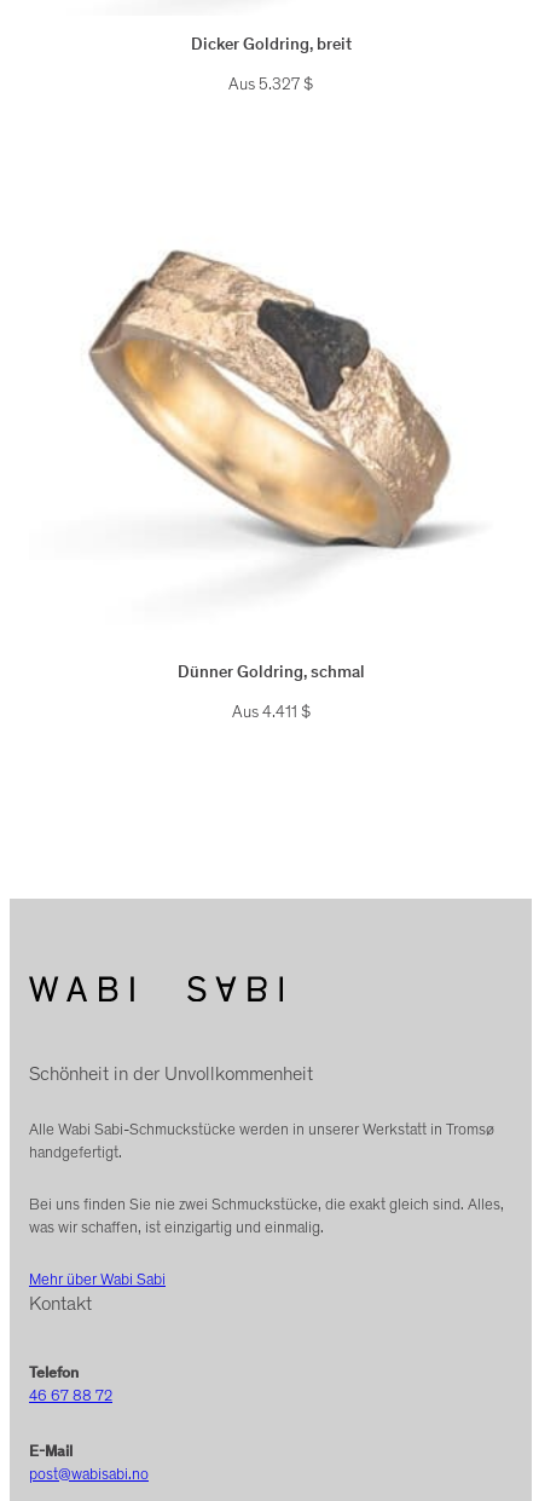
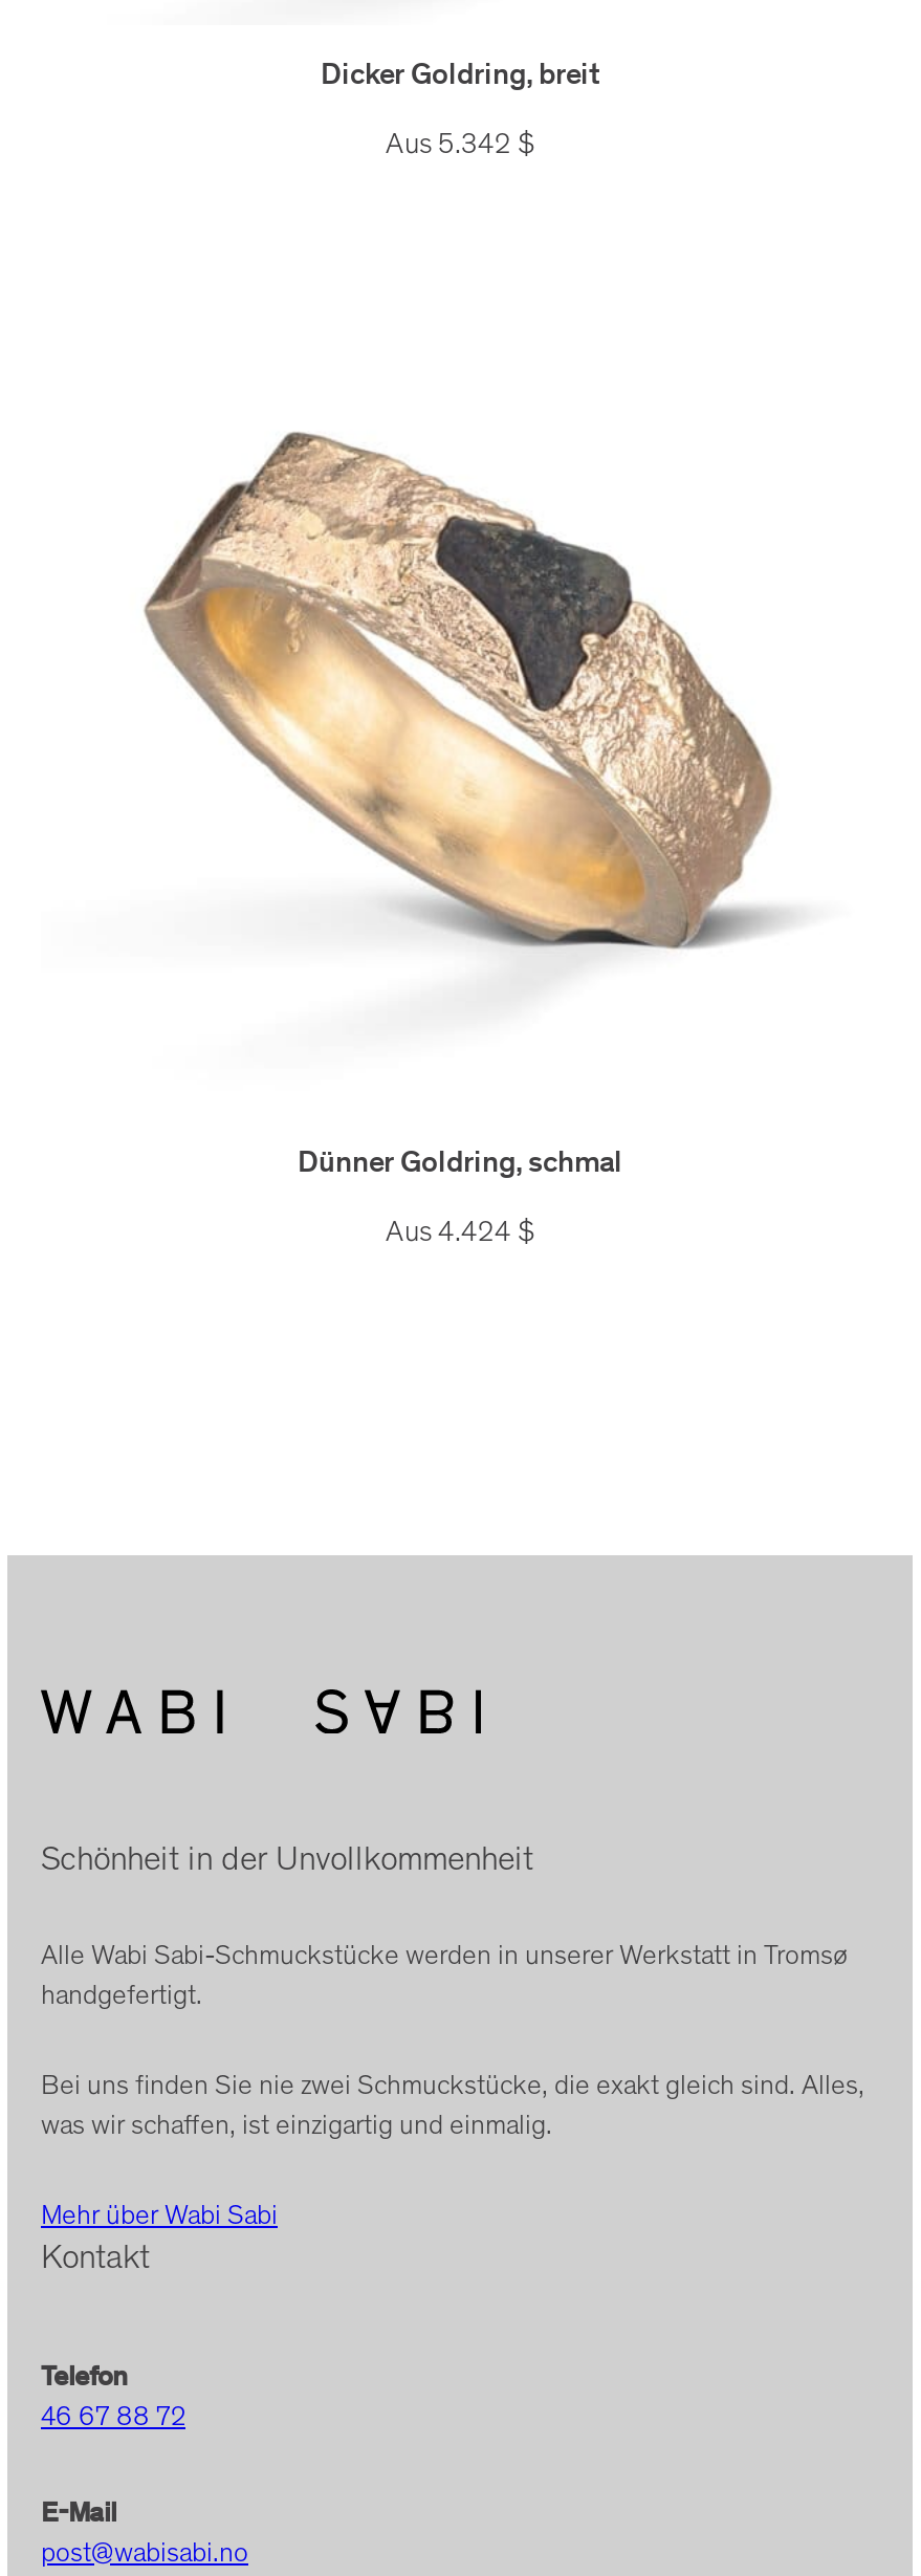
- Aus 5.327 $
+ Aus 5.342 $

- Aus 4.411 $
+ Aus 4.424 $
